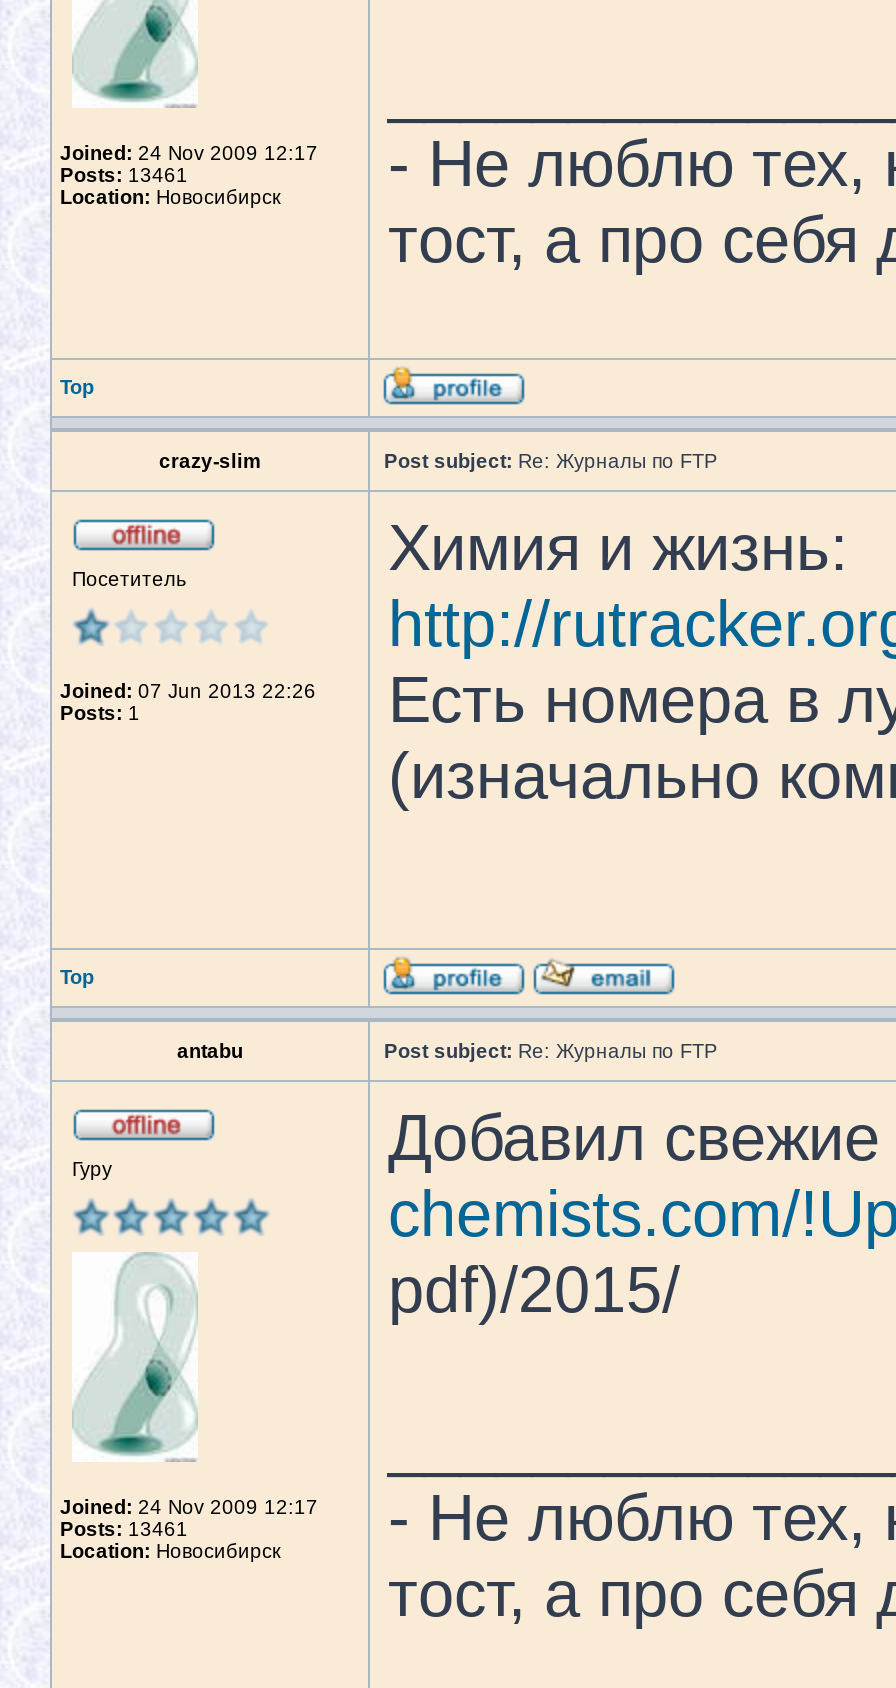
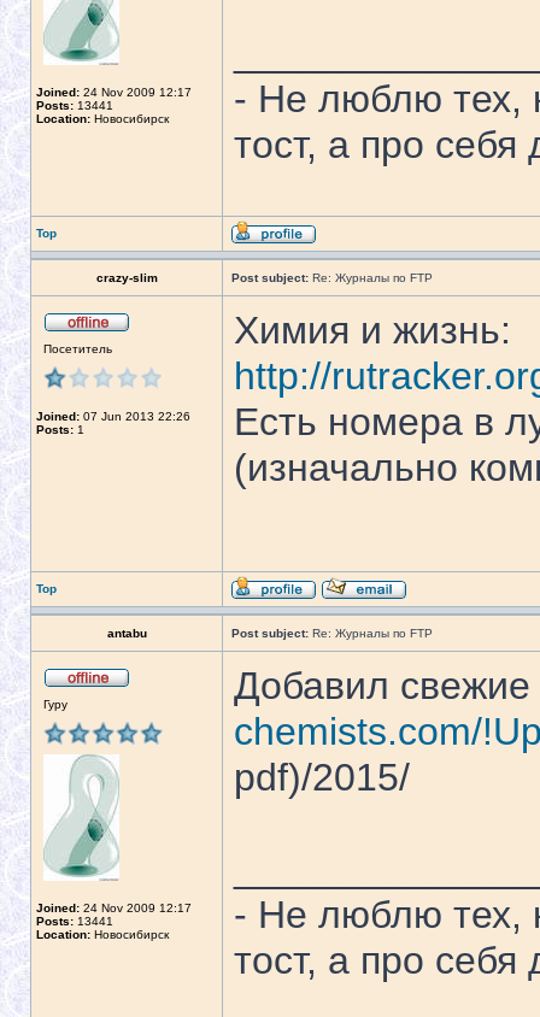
- Posts: 13461
+ Posts: 13441

- Posts: 13461
+ Posts: 13441
